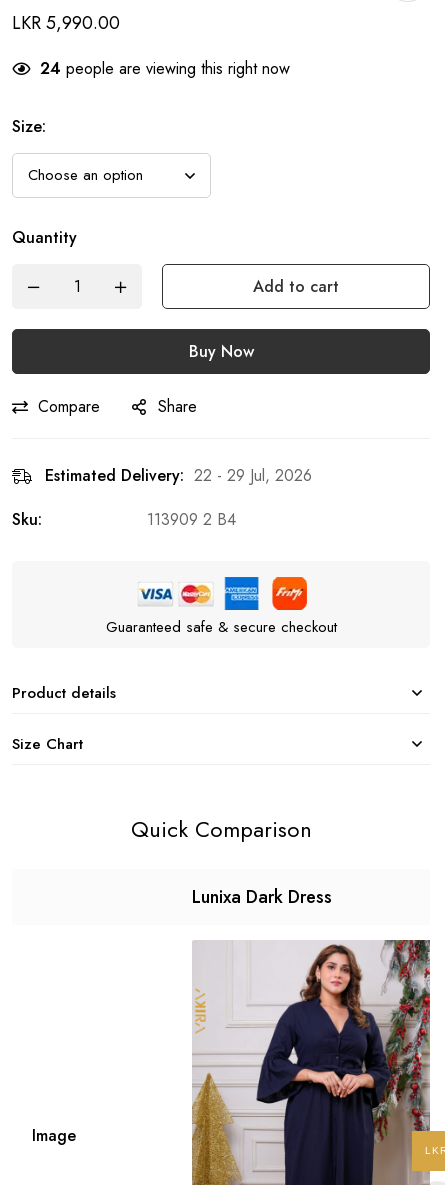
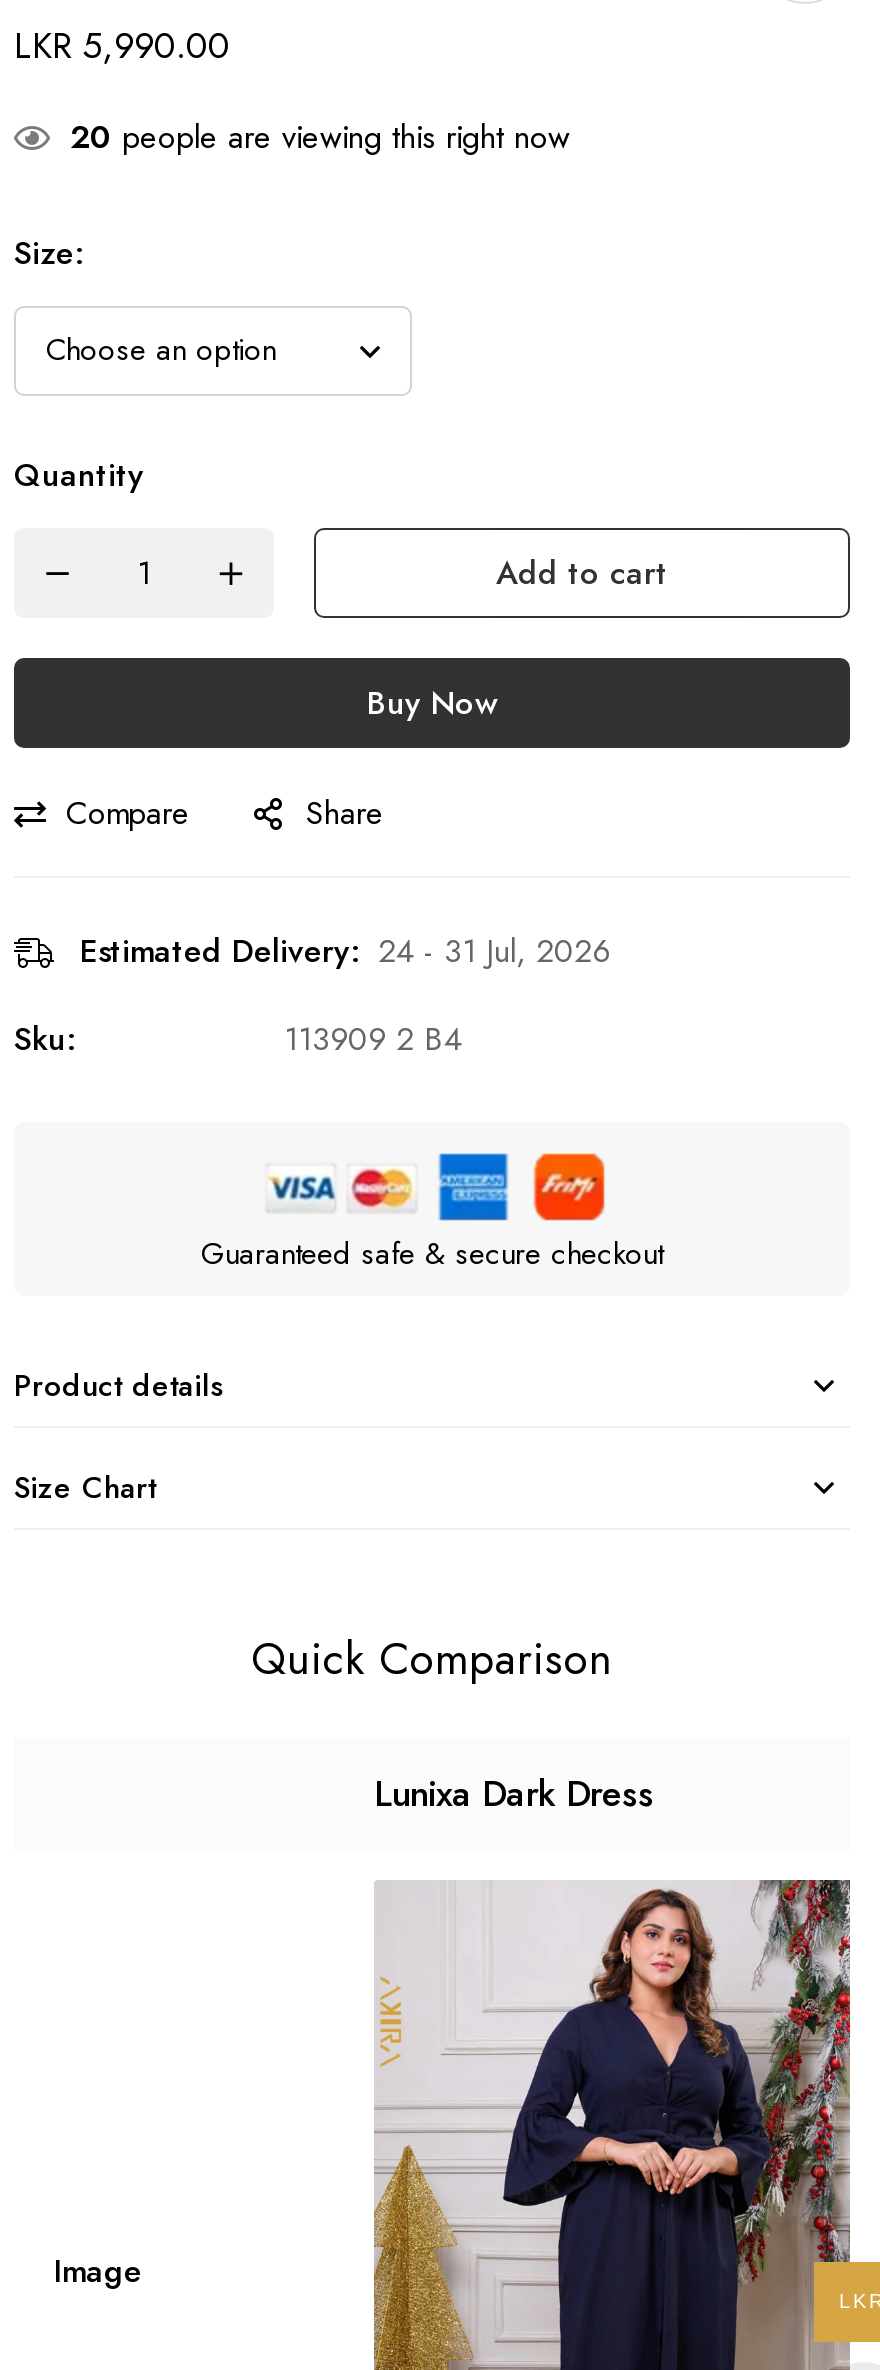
- 24 people are viewing this right now
+ 20 people are viewing this right now

- Estimated Delivery: 22 - 29 Jul, 2026
+ Estimated Delivery: 24 - 31 Jul, 2026
